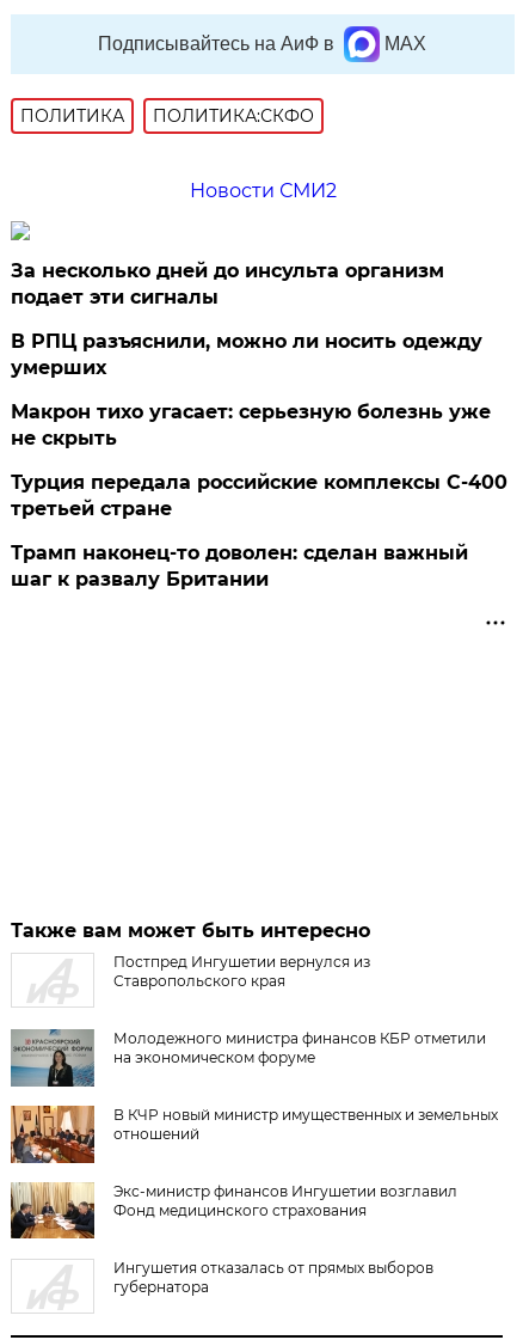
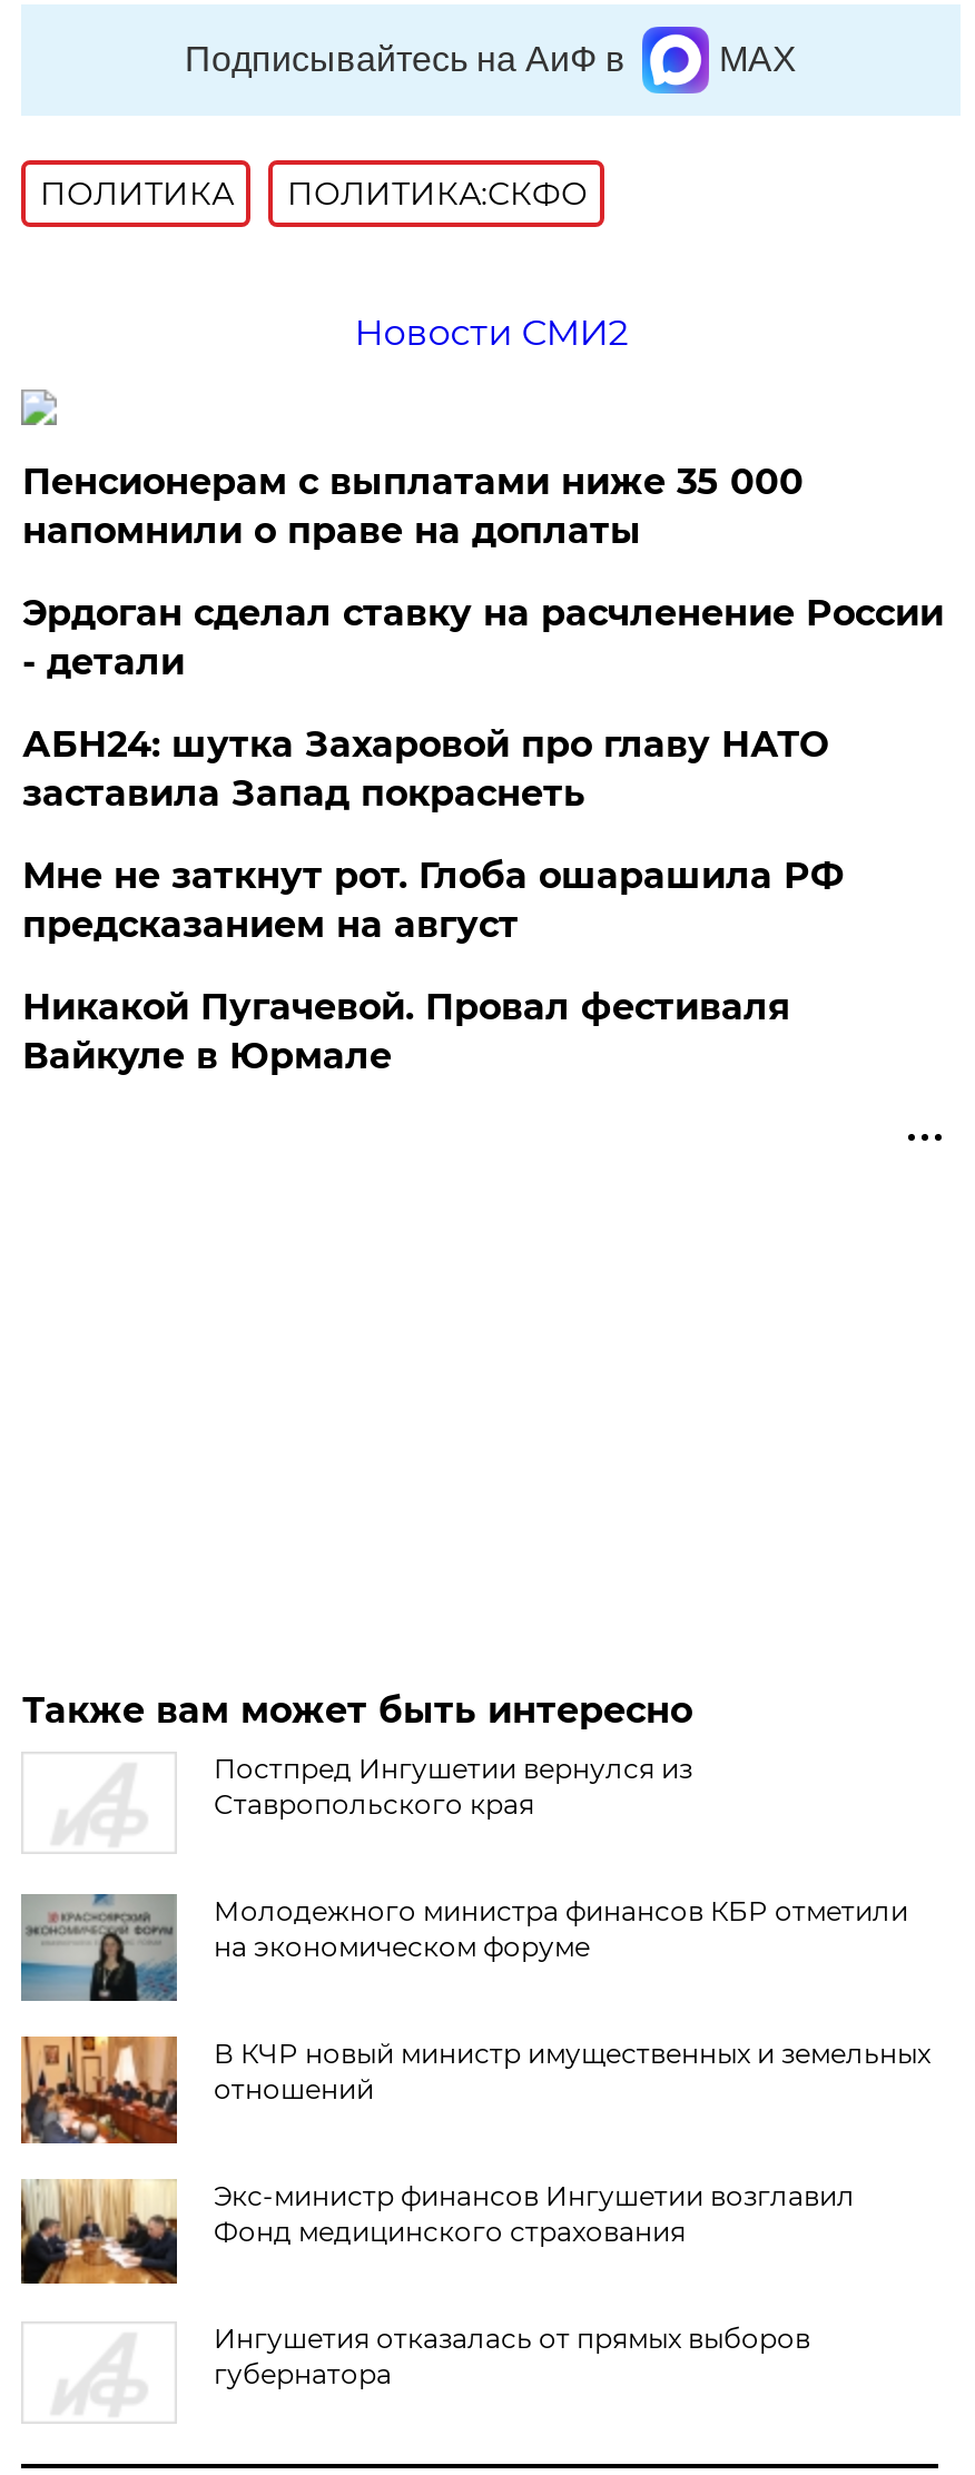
- За несколько дней до инсульта организм
- подает эти сигналы
+ Пенсионерам с выплатами ниже 35 000
+ напомнили о праве на доплаты

- В РПЦ разъяснили, можно ли носить одежду
- умерших
+ Эрдоган сделал ставку на расчленение России
+ - детали

- Макрон тихо угасает: серьезную болезнь уже
- не скрыть
+ АБН24: шутка Захаровой про главу НАТО
+ заставила Запад покраснеть

- Турция передала российские комплексы С-400
- третьей стране
+ Мне не заткнут рот. Глоба ошарашила РФ
+ предсказанием на август

- Трамп наконец-то доволен: сделан важный
- шаг к развалу Британии
+ Никакой Пугачевой. Провал фестиваля
+ Вайкуле в Юрмале
